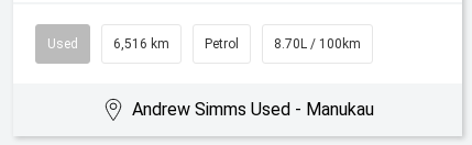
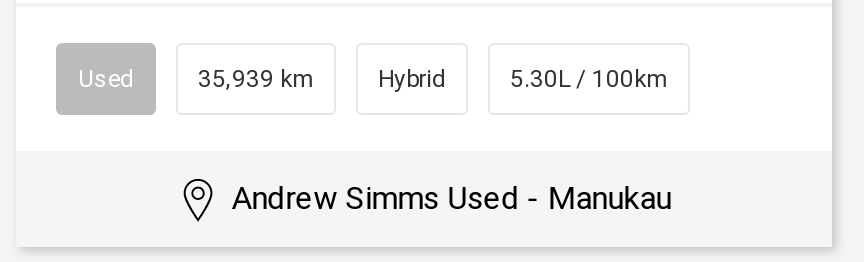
- 6,516 km
- Petrol
- 8.70L / 100km
+ 35,939 km
+ Hybrid
+ 5.30L / 100km
